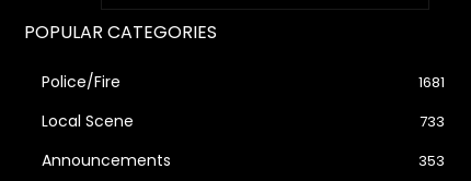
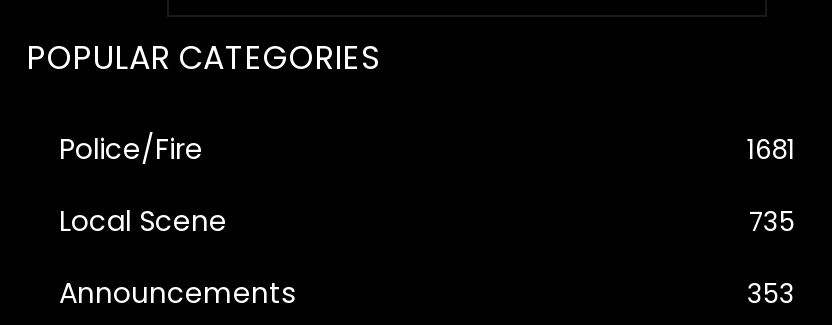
- 733
+ 735
